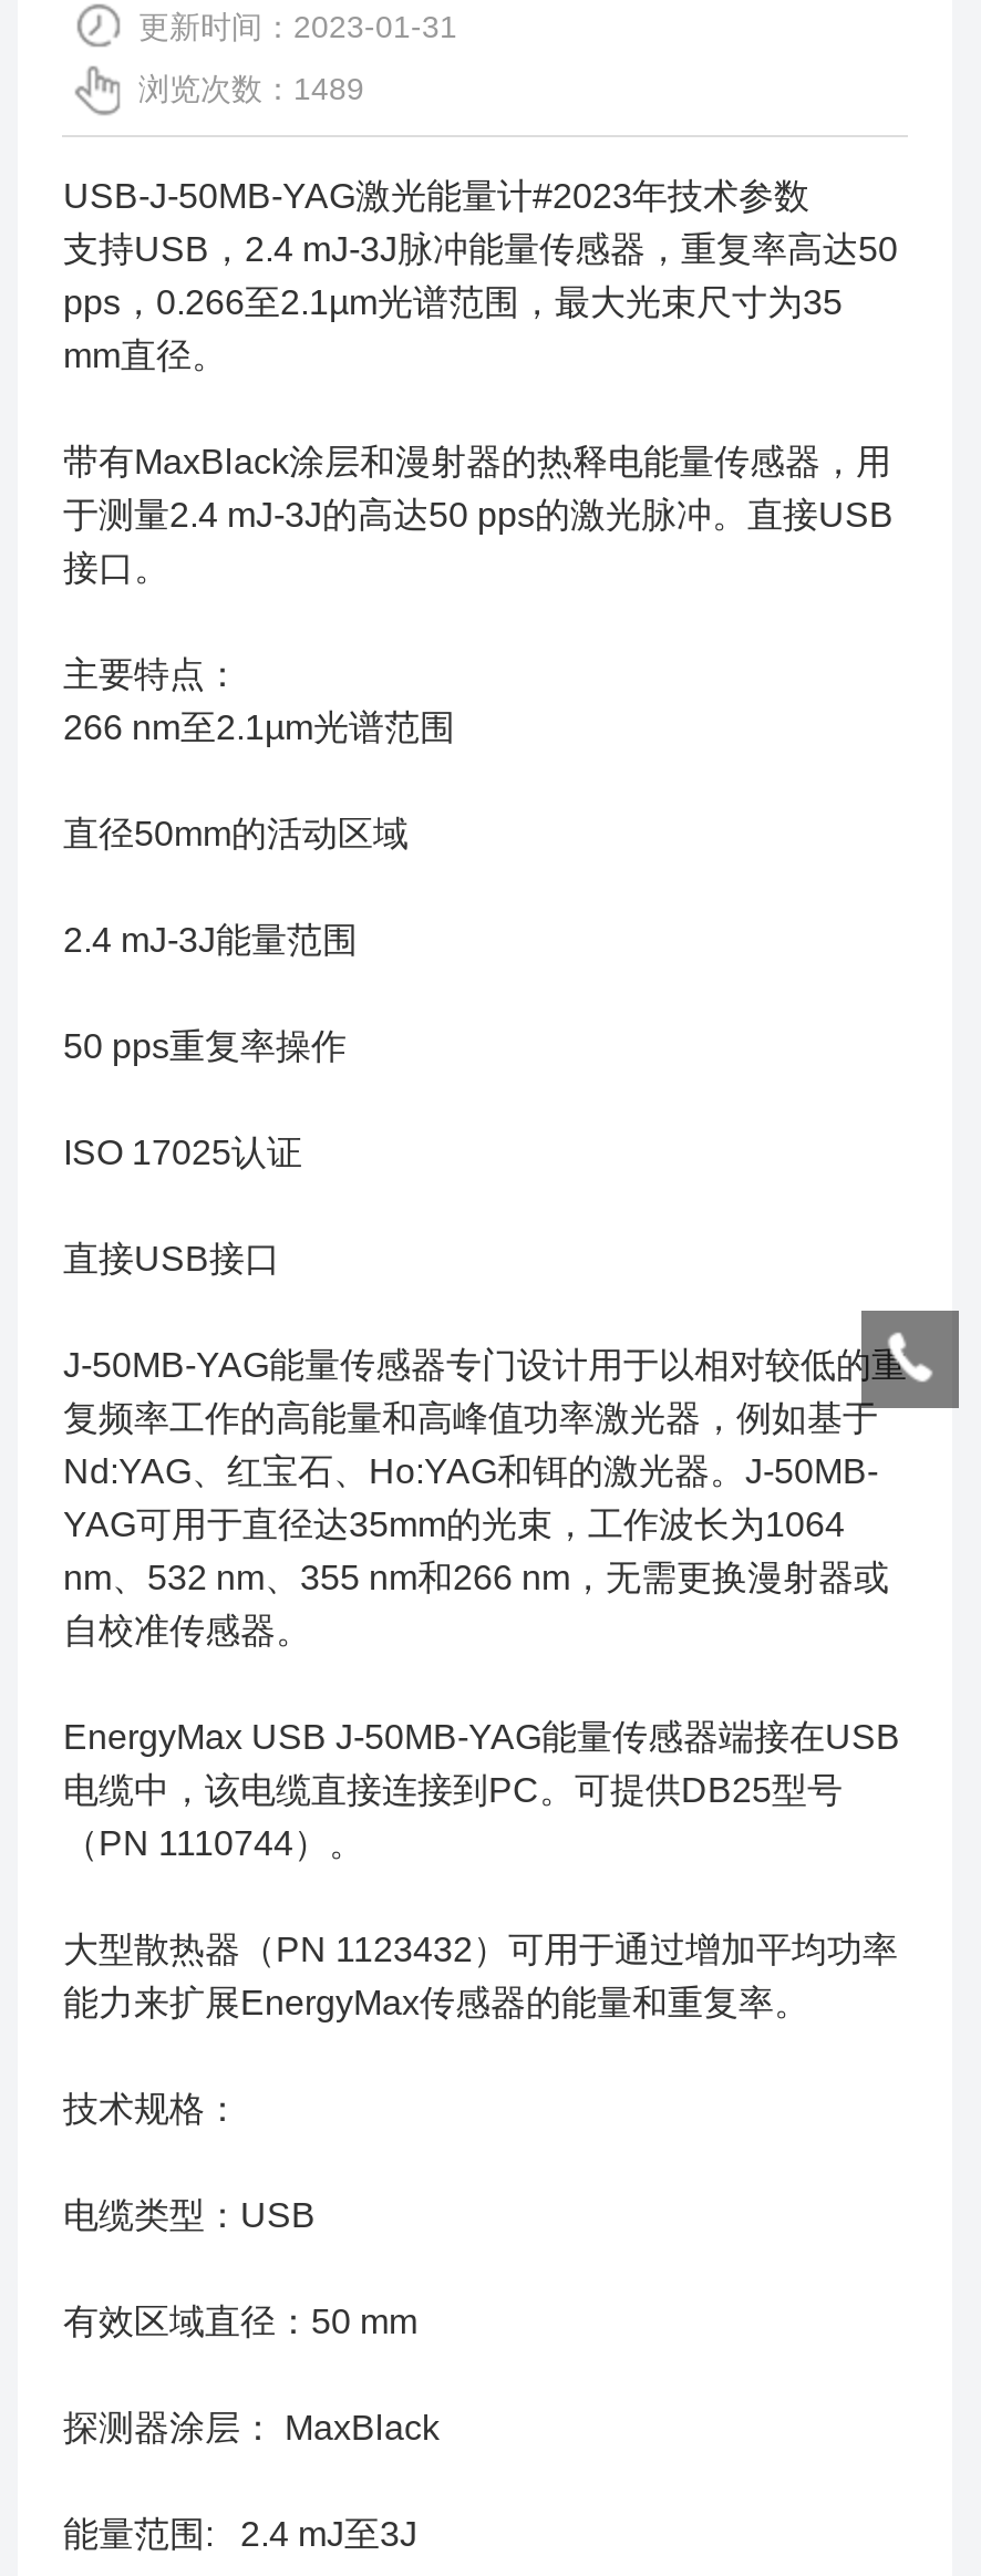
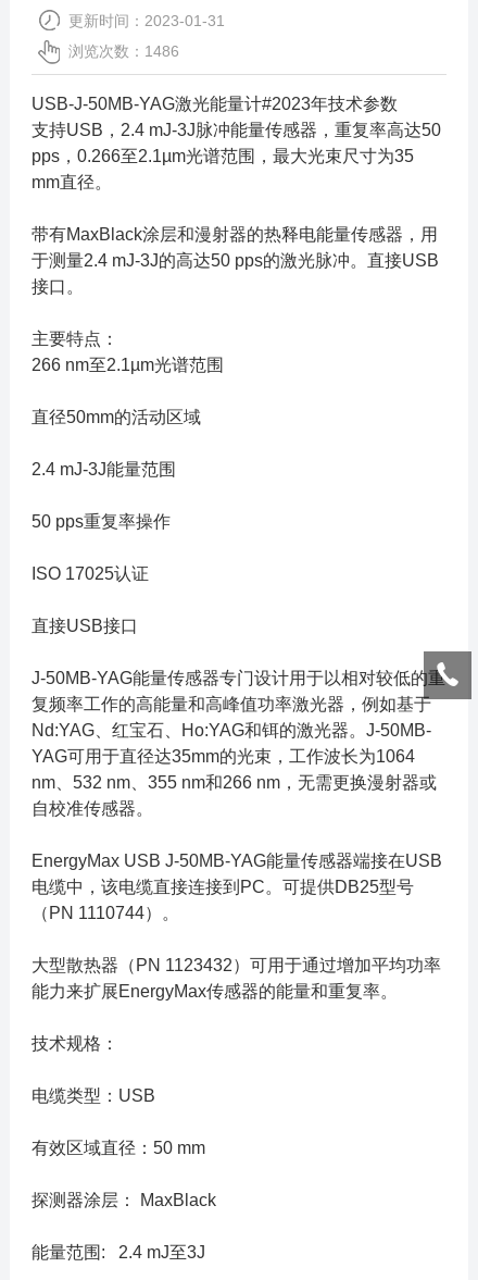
- 浏览次数：1489
+ 浏览次数：1486
